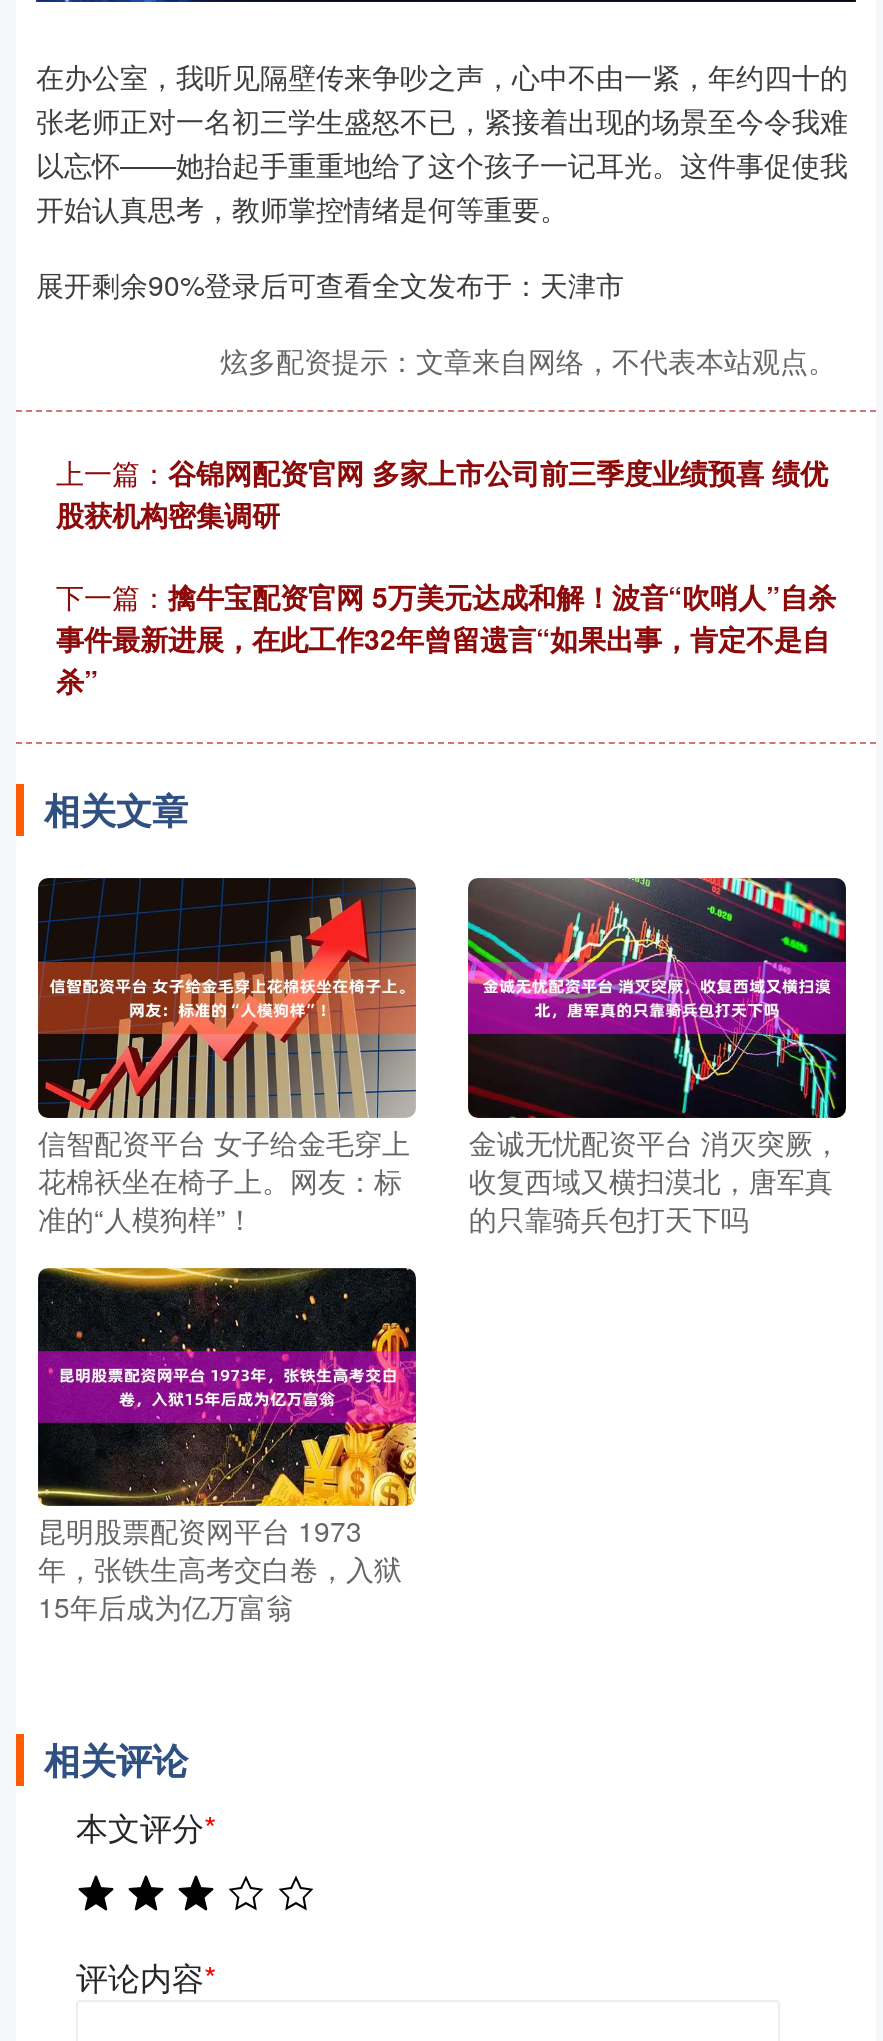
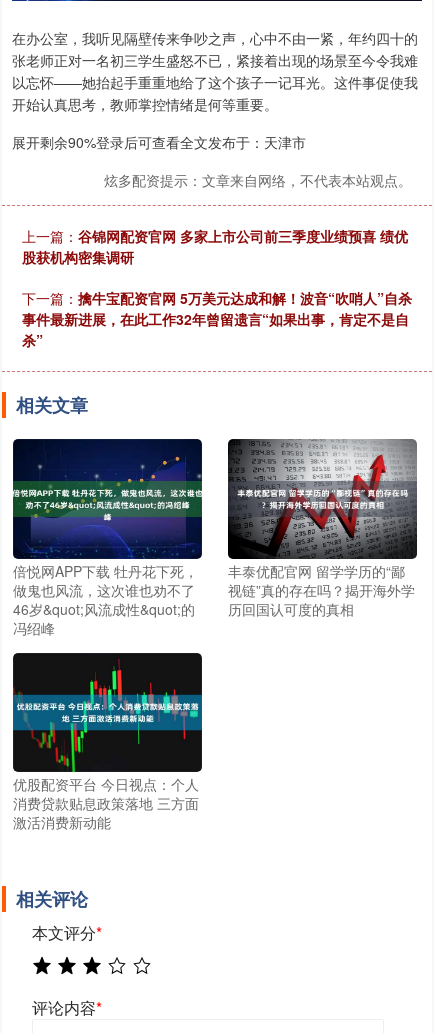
- [image]
- 信智配资平台 女子给金毛穿上
- 花棉袄坐在椅子上。网友：标
- 准的“人模狗样”！
+ [image]
+ 倍悦网APP下载 牡丹花下死，
+ 做鬼也风流，这次谁也劝不了
+ 46岁&quot;风流成性&quot;的
+ 冯绍峰

- [image]
- 金诚无忧配资平台 消灭突厥，
- 收复西域又横扫漠北，唐军真
- 的只靠骑兵包打天下吗
+ [image]
+ 丰泰优配官网 留学学历的“鄙
+ 视链”真的存在吗？揭开海外学
+ 历回国认可度的真相

- [image]
- 昆明股票配资网平台 1973
- 年，张铁生高考交白卷，入狱
- 15年后成为亿万富翁
+ [image]
+ 优股配资平台 今日视点：个人
+ 消费贷款贴息政策落地 三方面
+ 激活消费新动能
